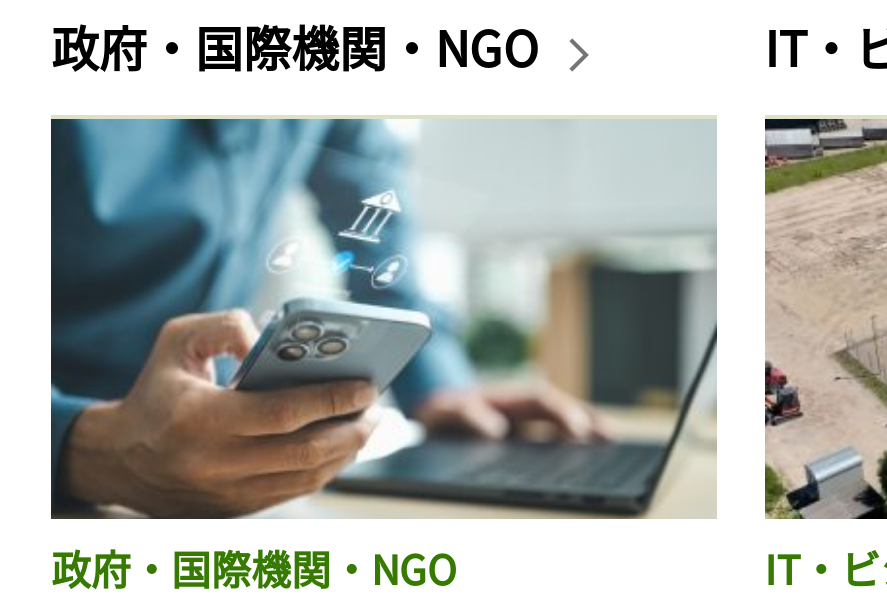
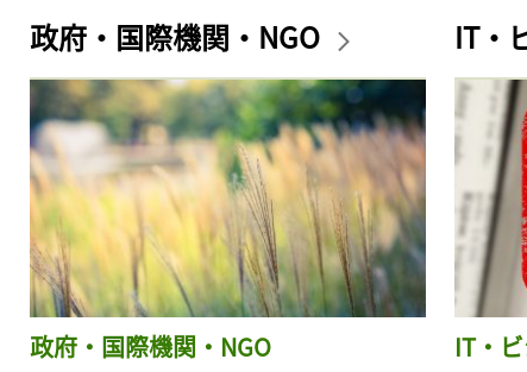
- [image]
+ [image]

- [image]
+ [image]
